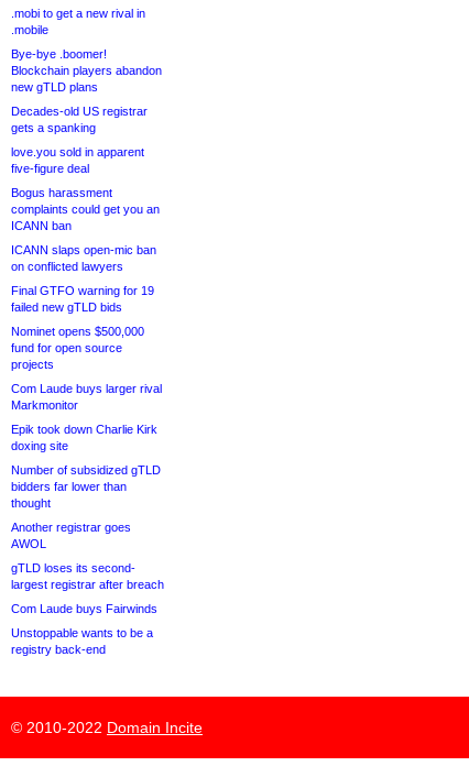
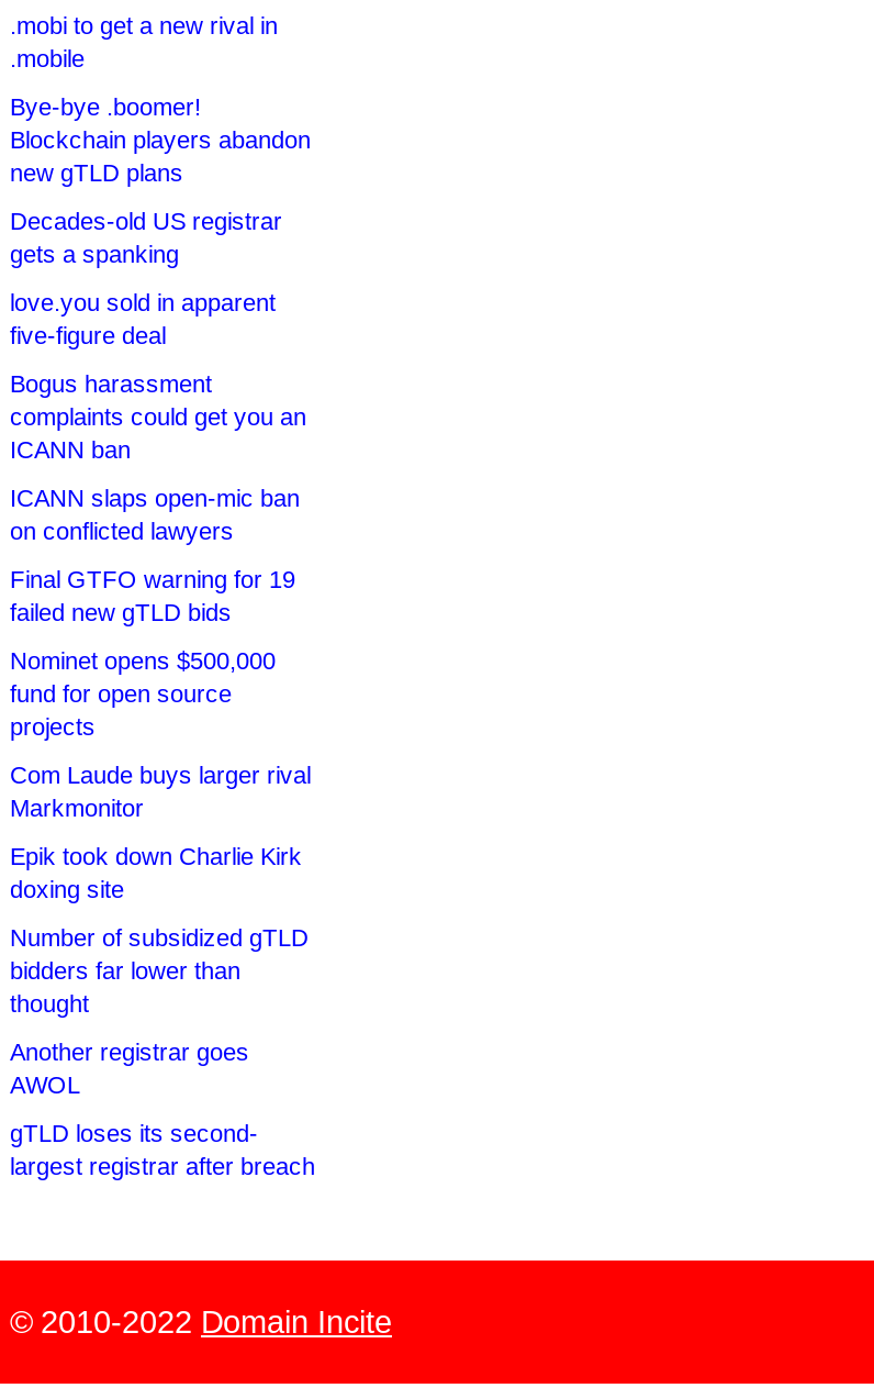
- Com Laude buys Fairwinds
- Unstoppable wants to be a
- registry back-end
